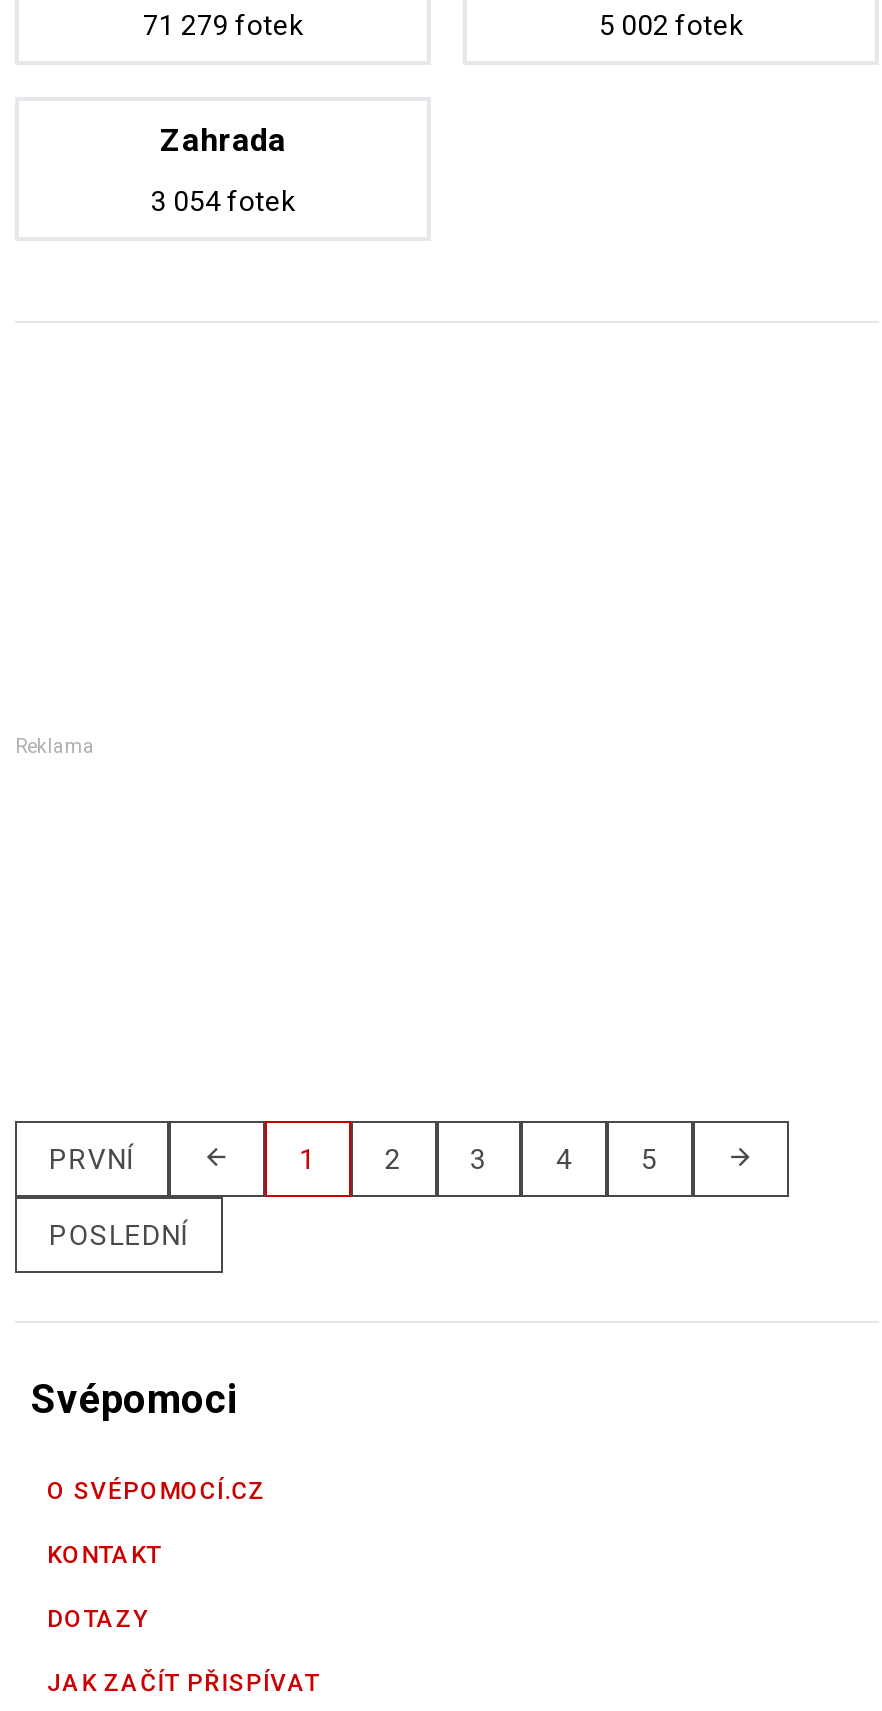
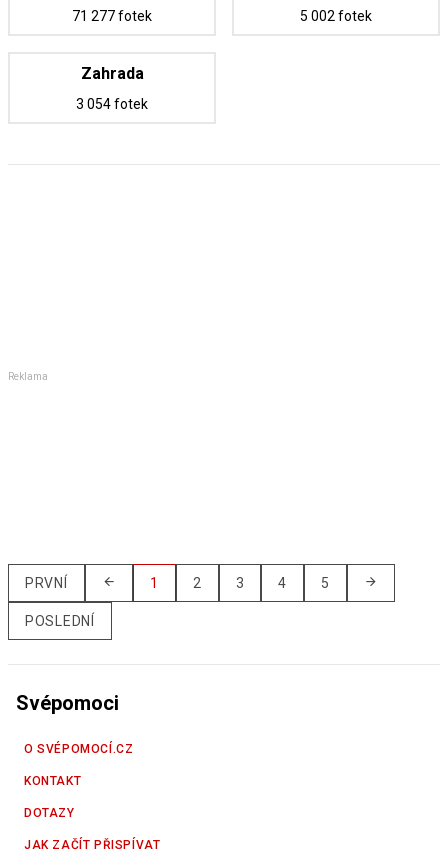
- 71 279 fotek
+ 71 277 fotek
